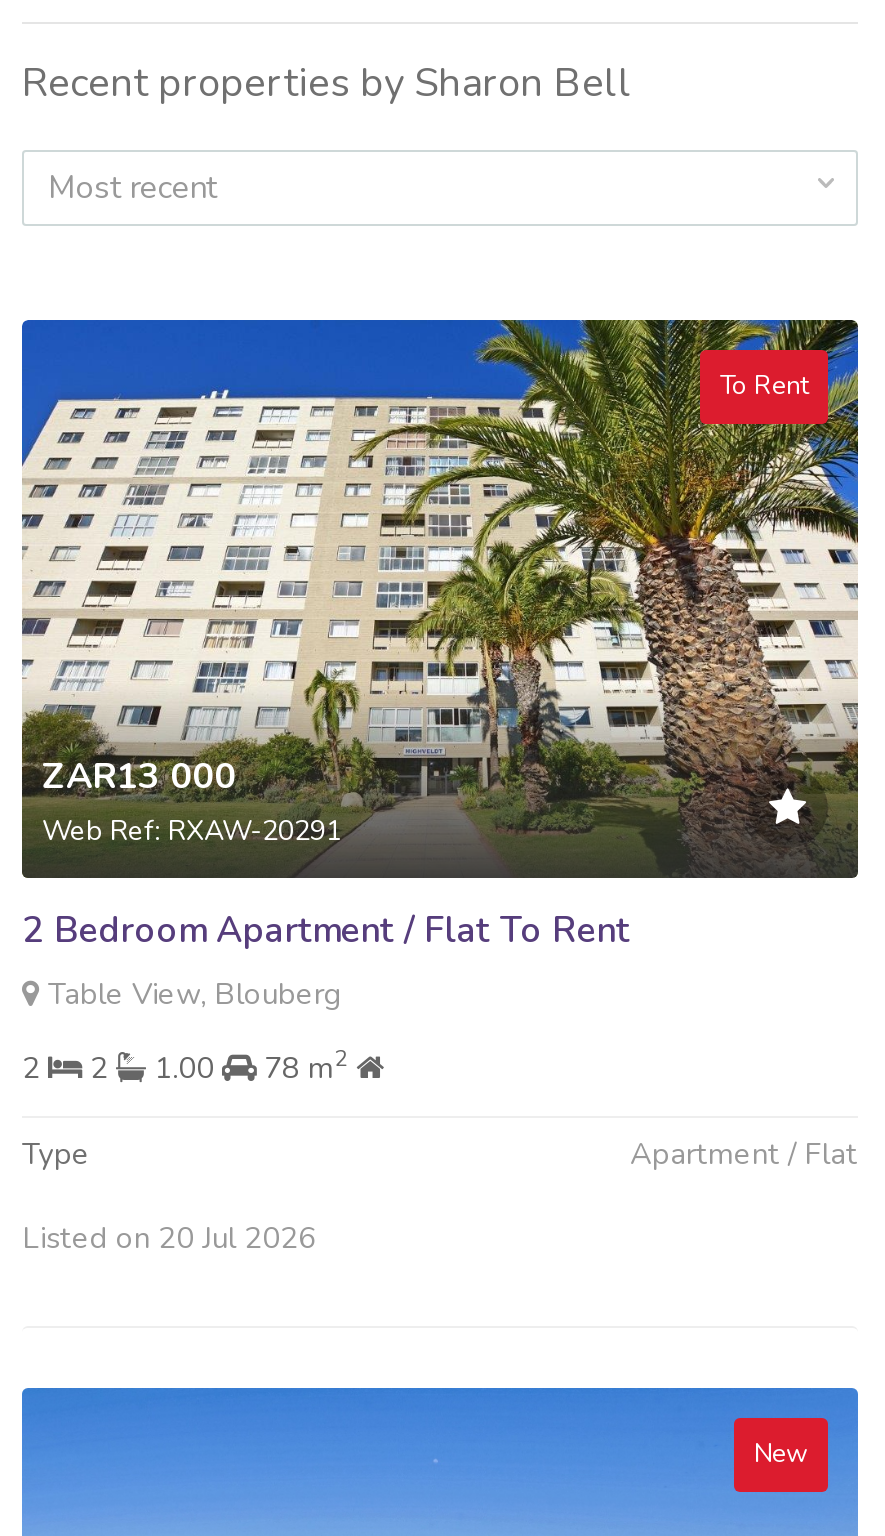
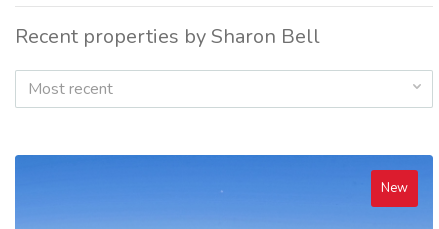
- [image]
- To Rent

- ZAR13 000
- Web Ref: RXAW-20291
- 2 Bedroom Apartment / Flat To Rent
- Table View, Blouberg
- 2
- 2
- 1.00
- 78 m2
- Type
- Apartment / Flat
- Listed on 20 Jul 2026
